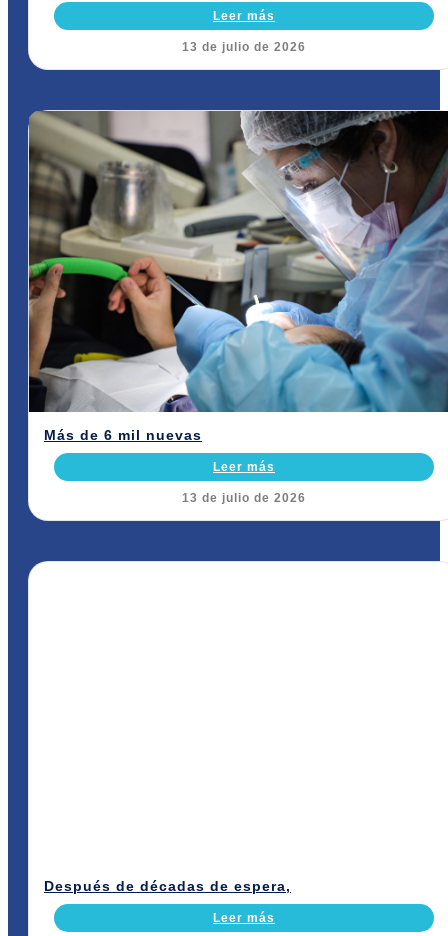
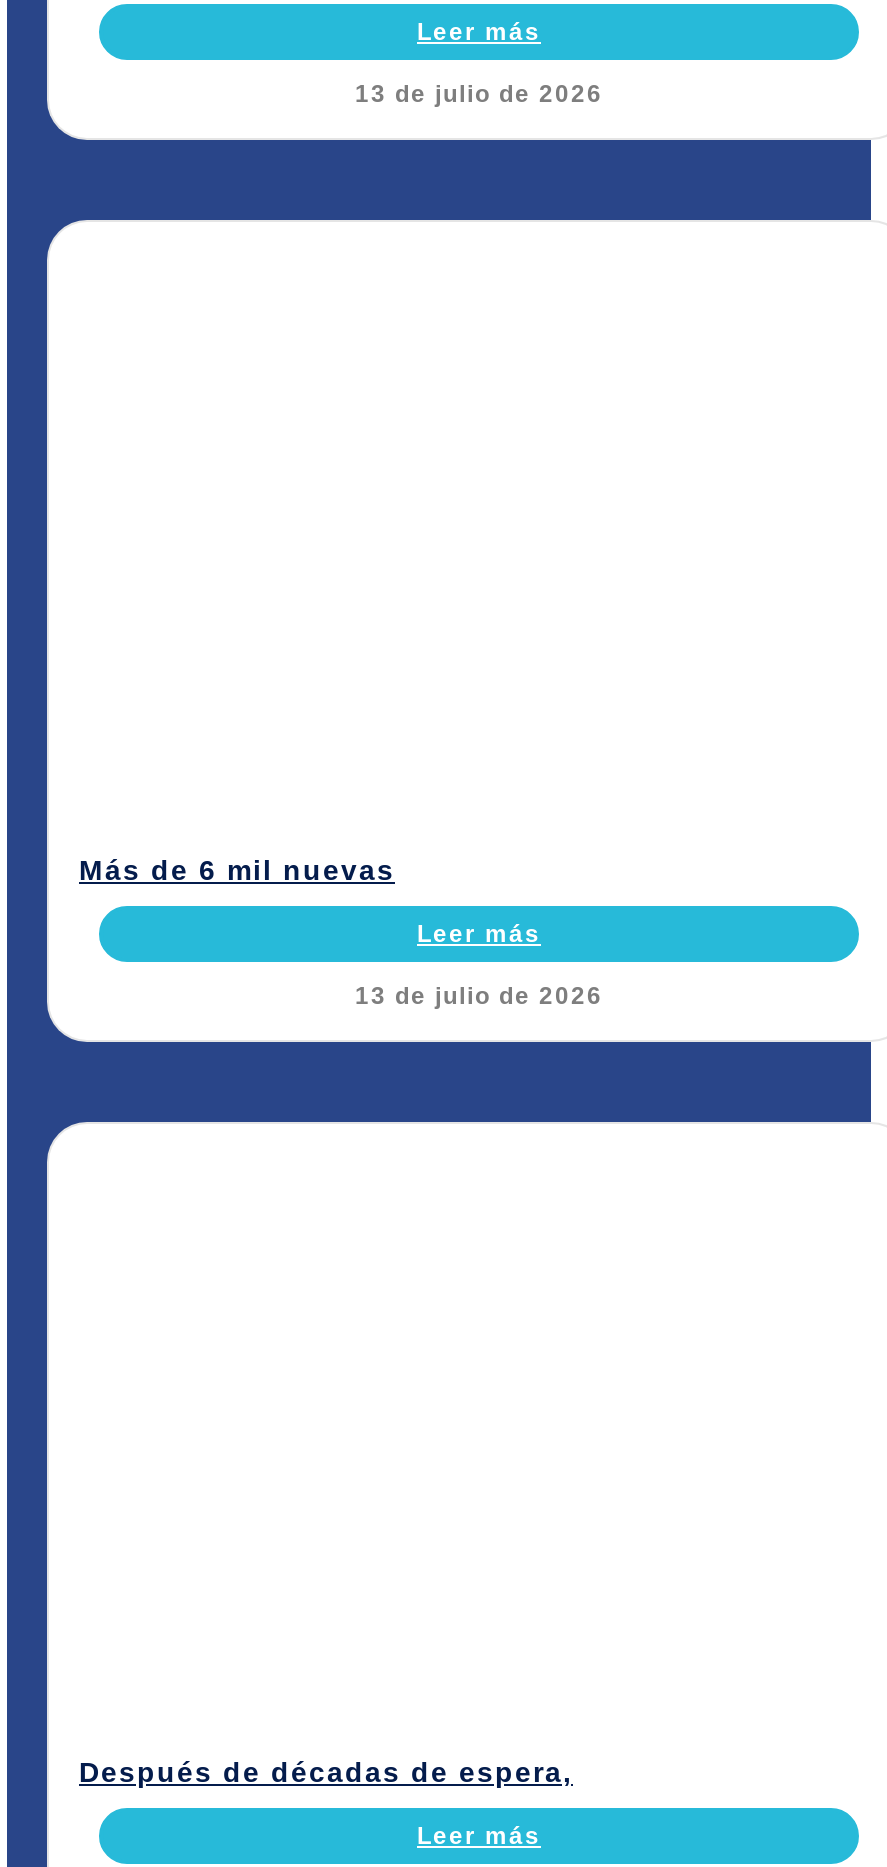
- [image]
